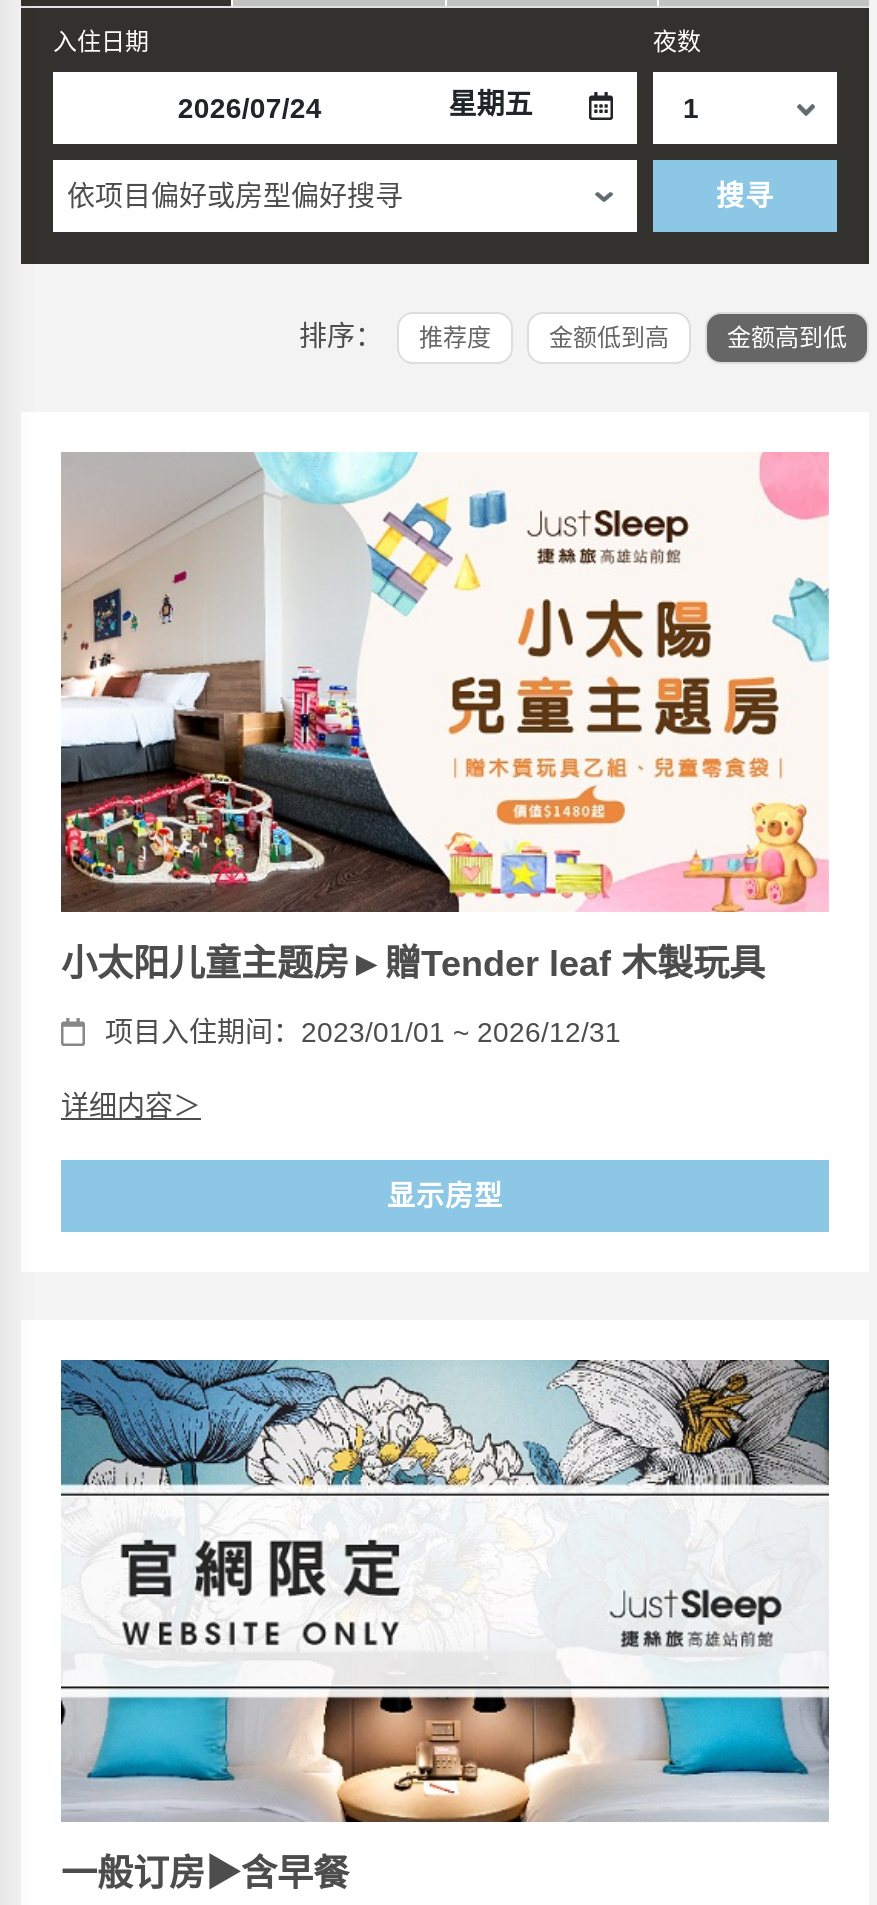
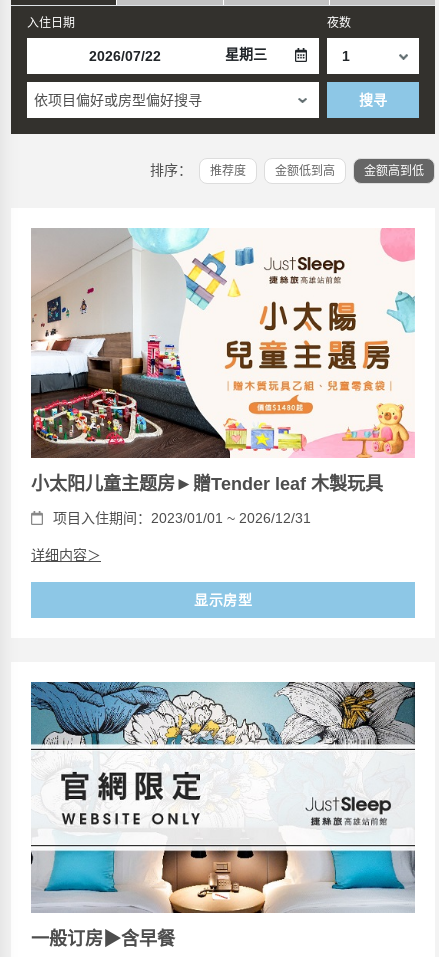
- 星期五
+ 星期三
